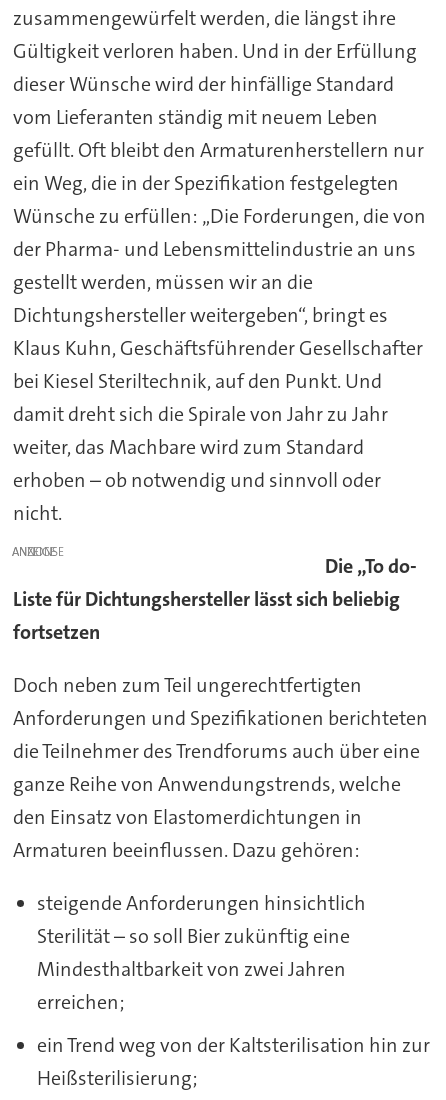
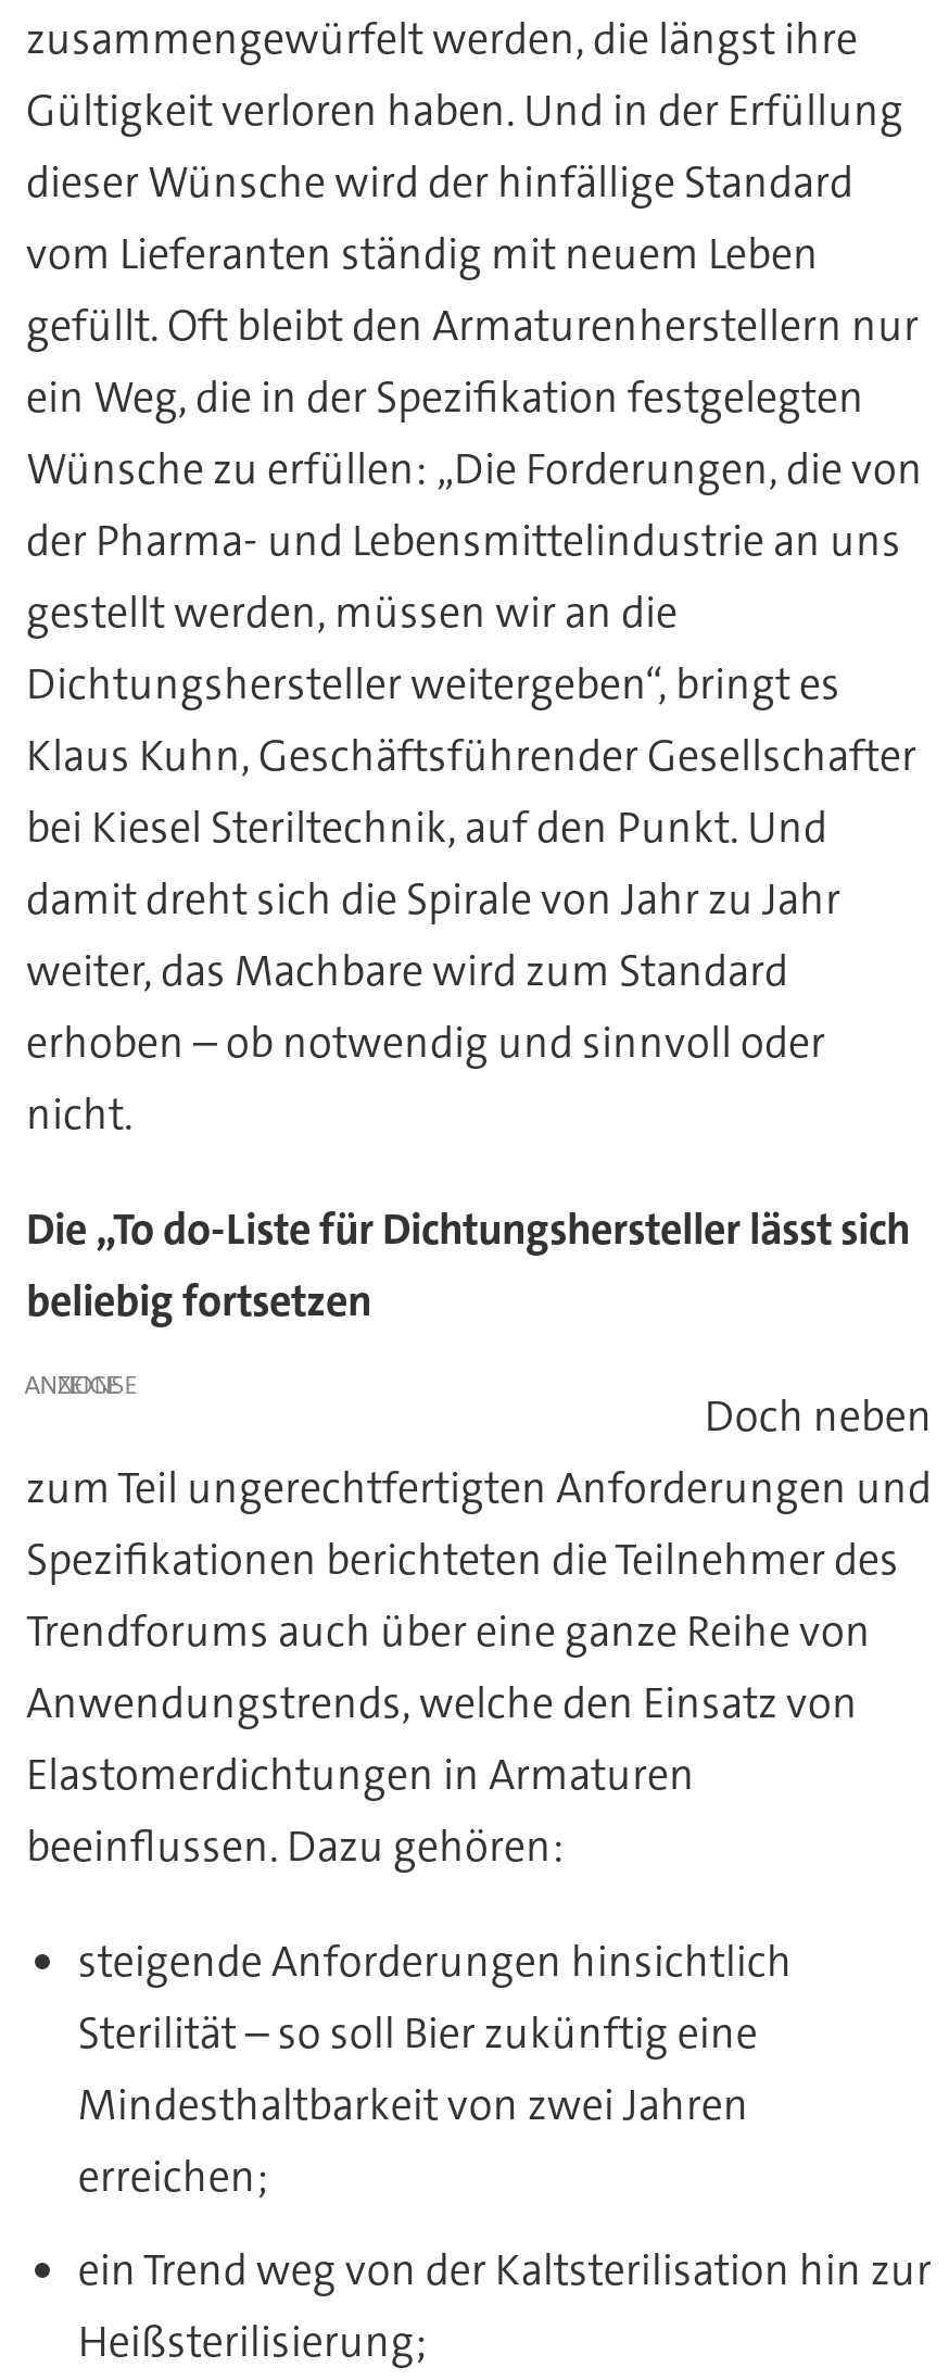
+ Die „To do-Liste für Dichtungshersteller lässt sich
+ beliebig fortsetzen

moved down: ANZEIGE

- Die „To do-
- Liste für Dichtungshersteller lässt sich beliebig
- fortsetzen
- Doch neben zum Teil ungerechtfertigten
- Anforderungen und Spezifikationen berichteten
- die Teilnehmer des Trendforums auch über eine
- ganze Reihe von Anwendungstrends, welche
- den Einsatz von Elastomerdichtungen in
- Armaturen beeinflussen. Dazu gehören:
+ Doch neben
+ zum Teil ungerechtfertigten Anforderungen und
+ Spezifikationen berichteten die Teilnehmer des
+ Trendforums auch über eine ganze Reihe von
+ Anwendungstrends, welche den Einsatz von
+ Elastomerdichtungen in Armaturen
+ beeinflussen. Dazu gehören:
